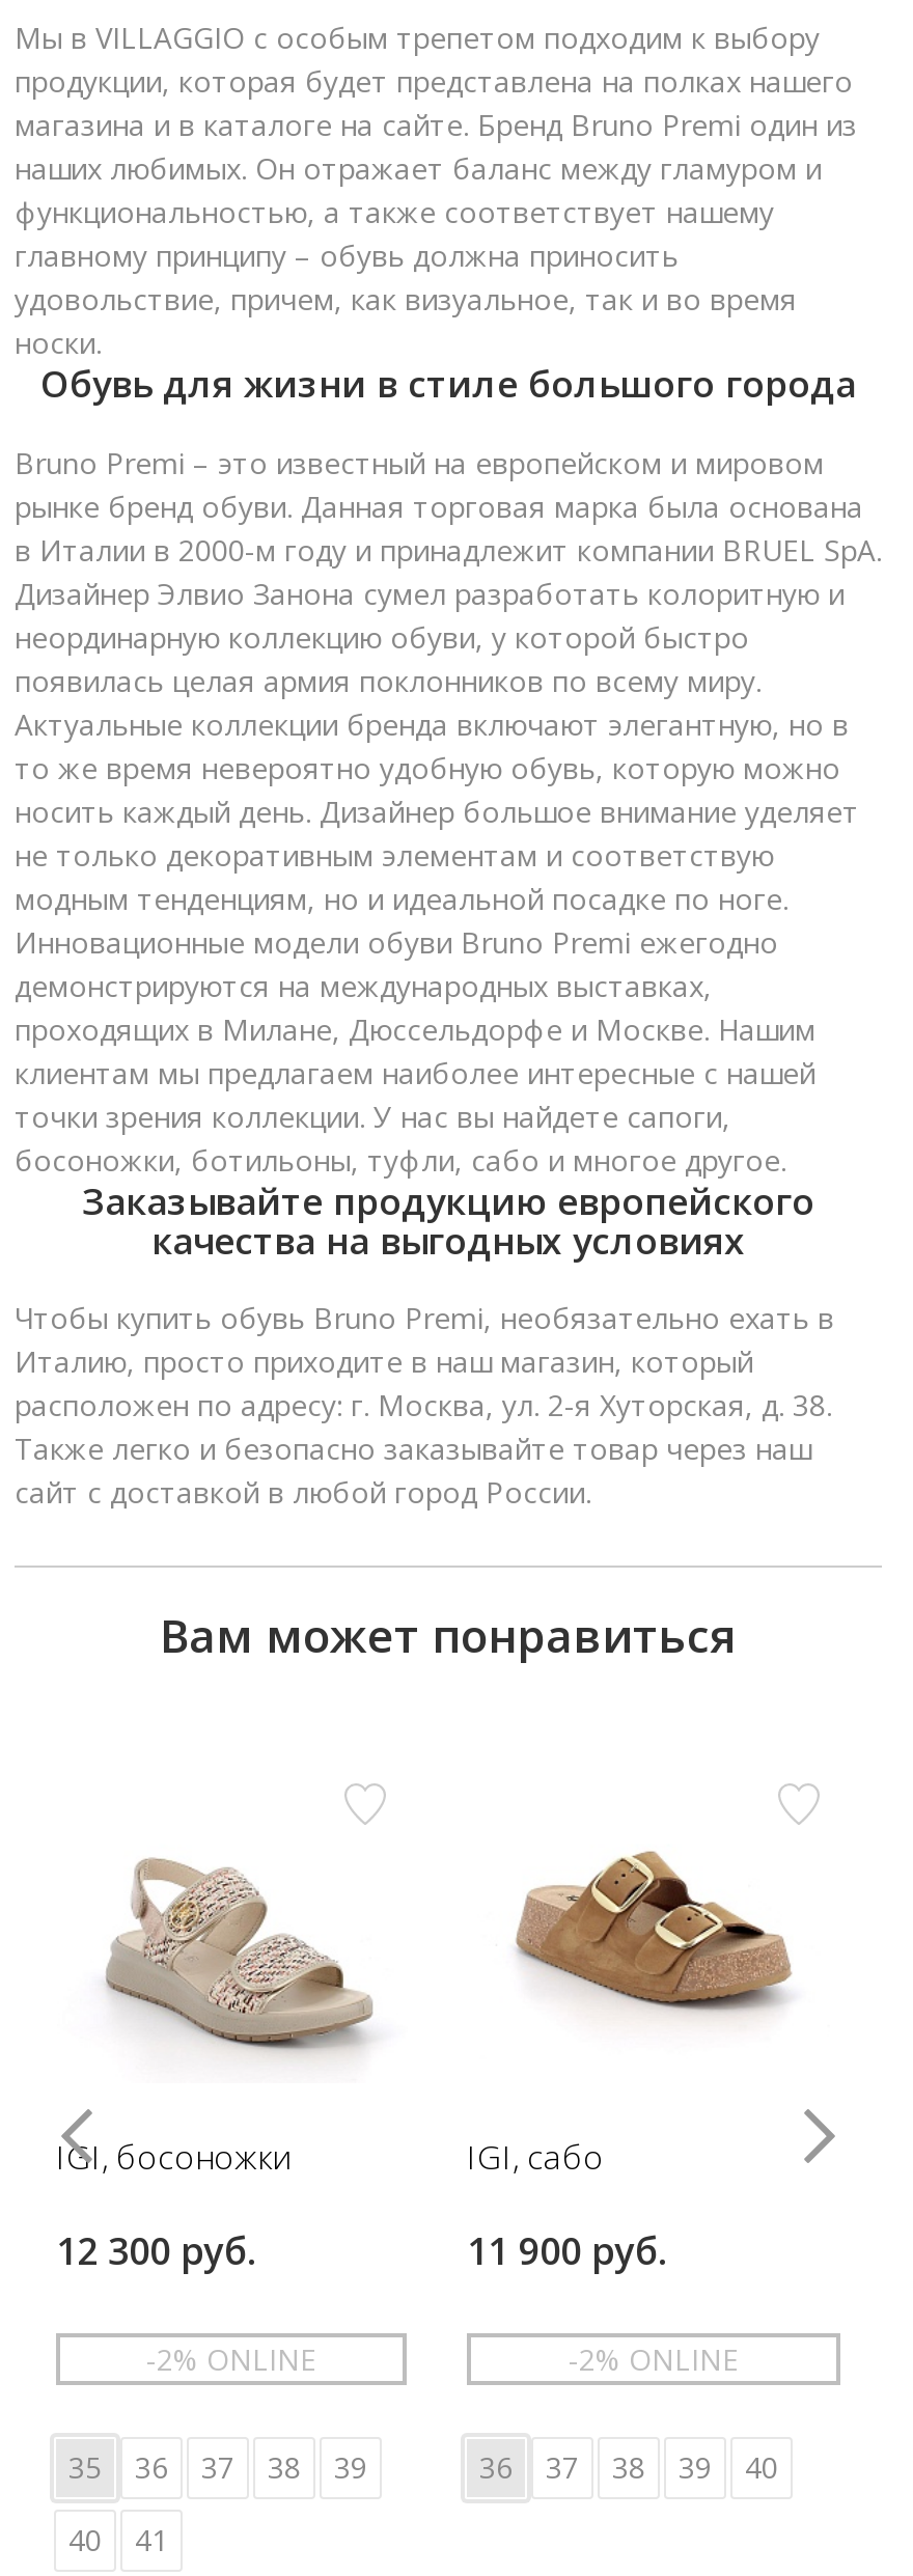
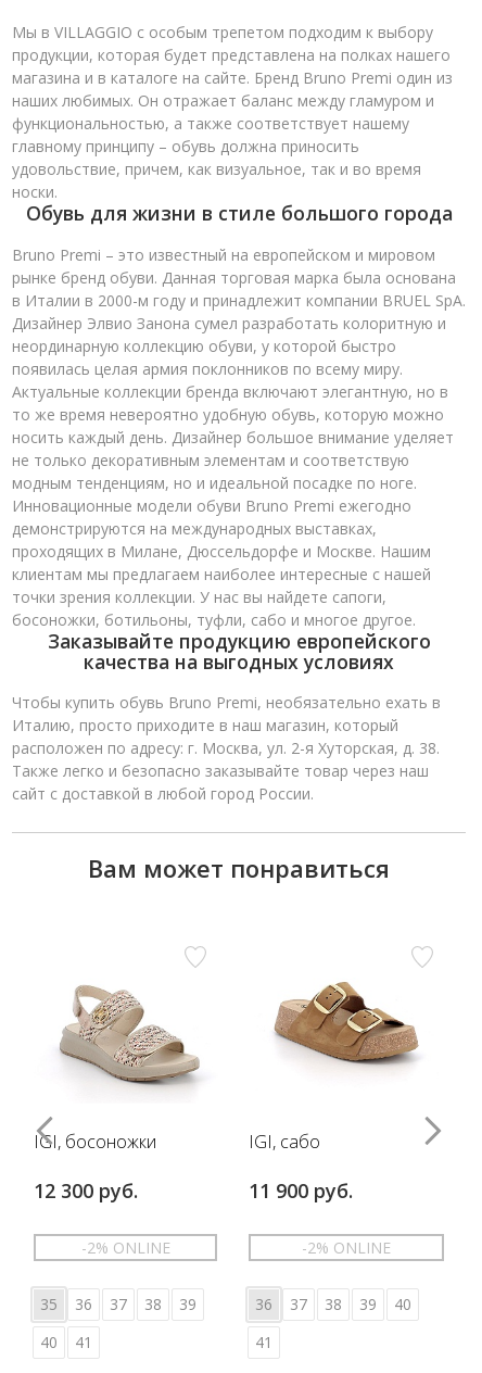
+ 41
